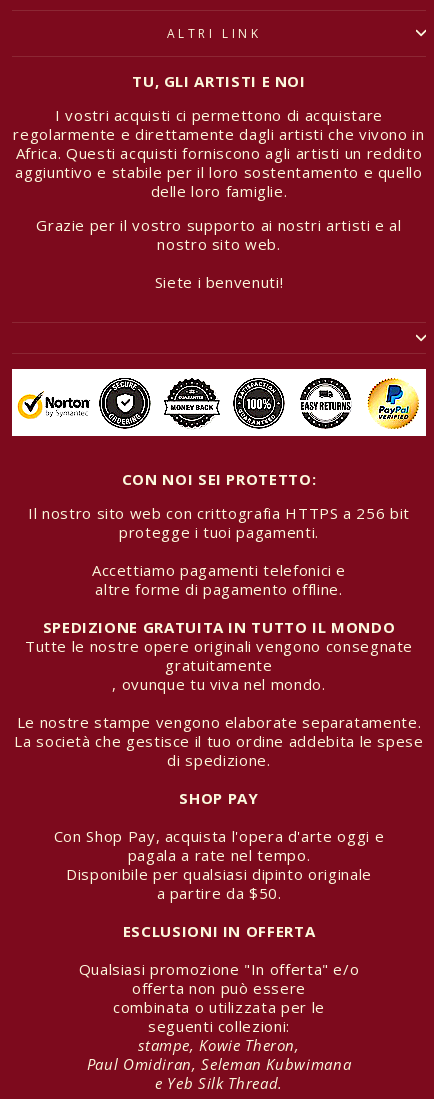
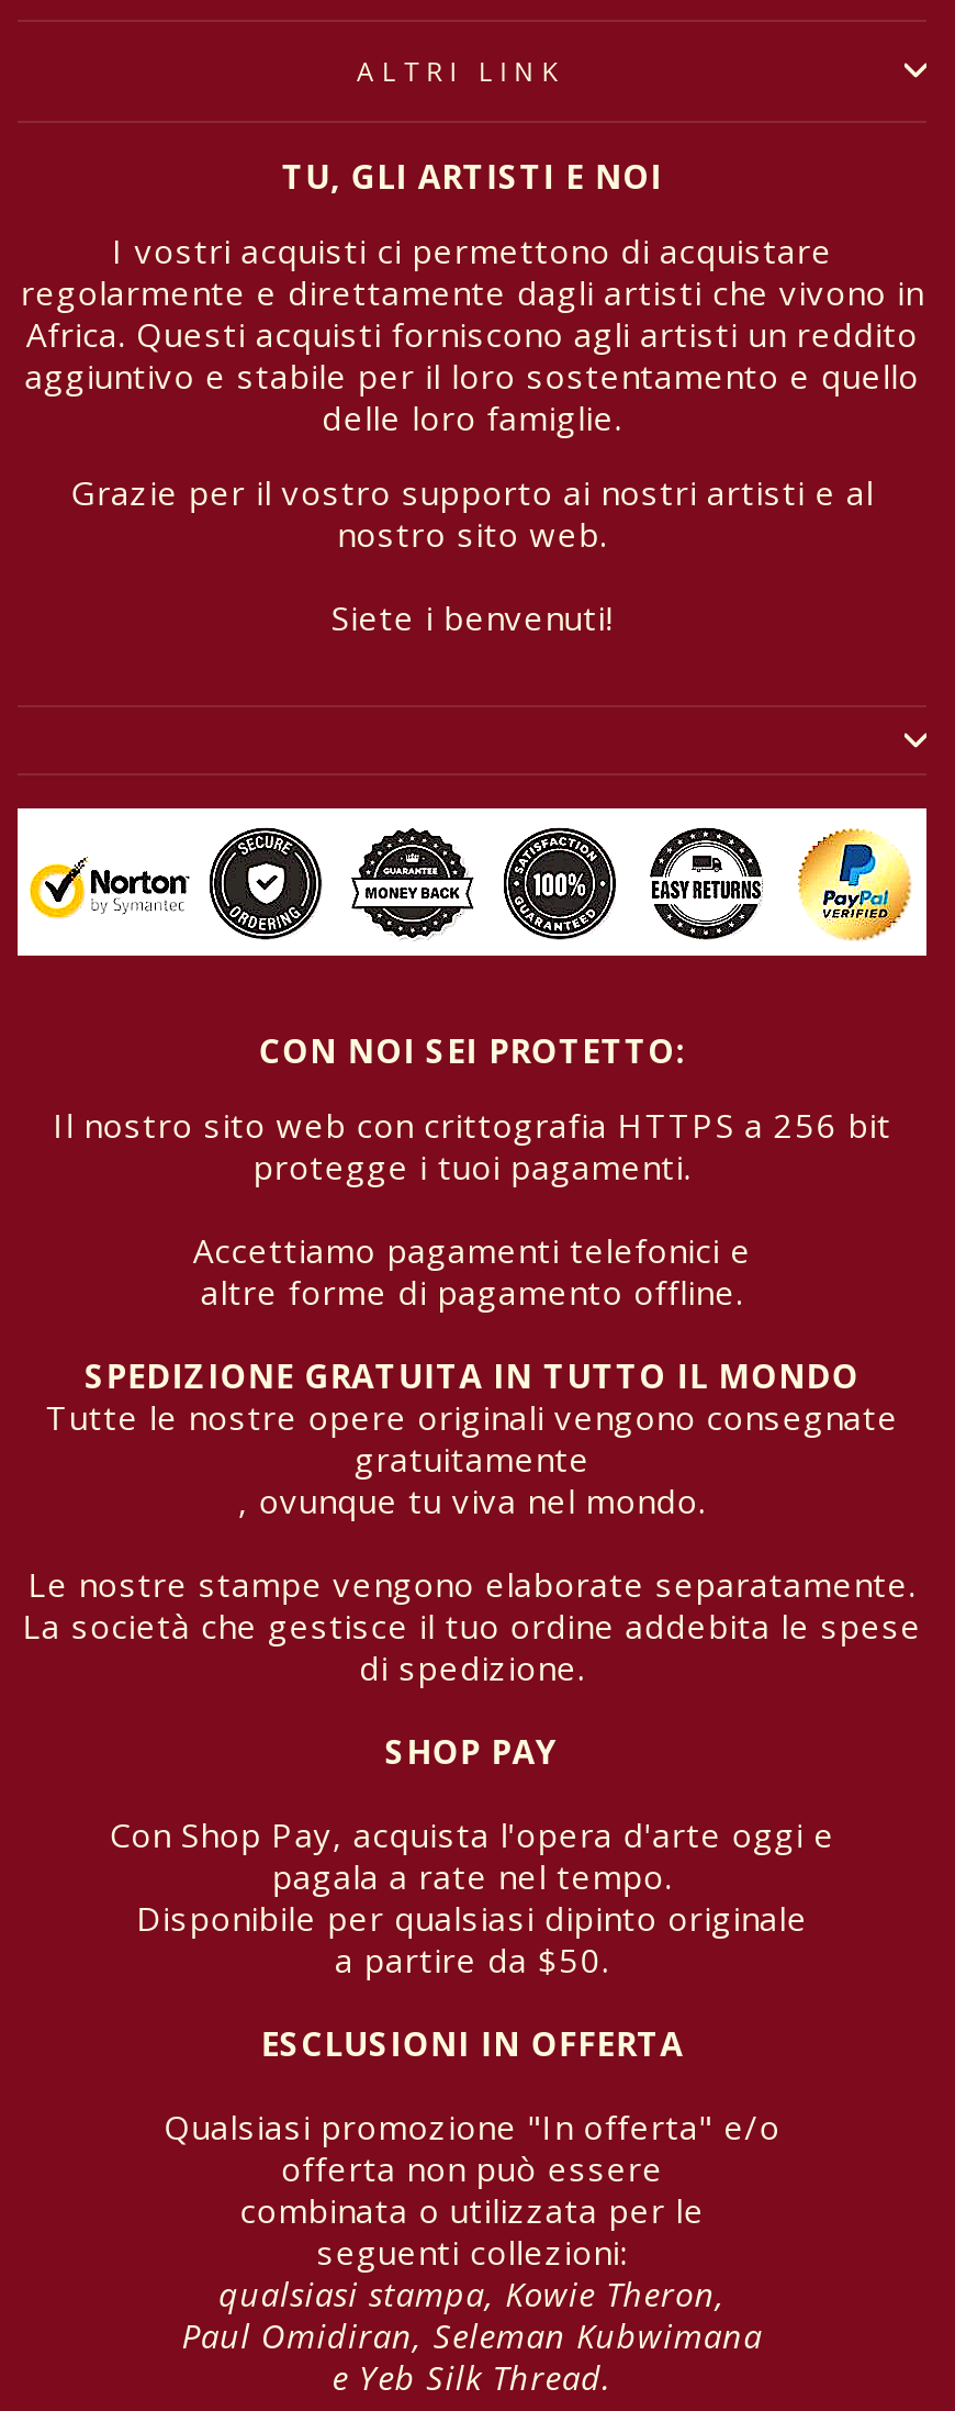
- stampe, Kowie Theron,
+ qualsiasi stampa, Kowie Theron,
